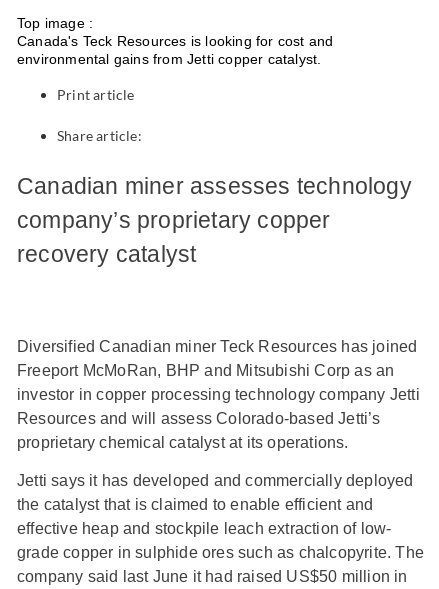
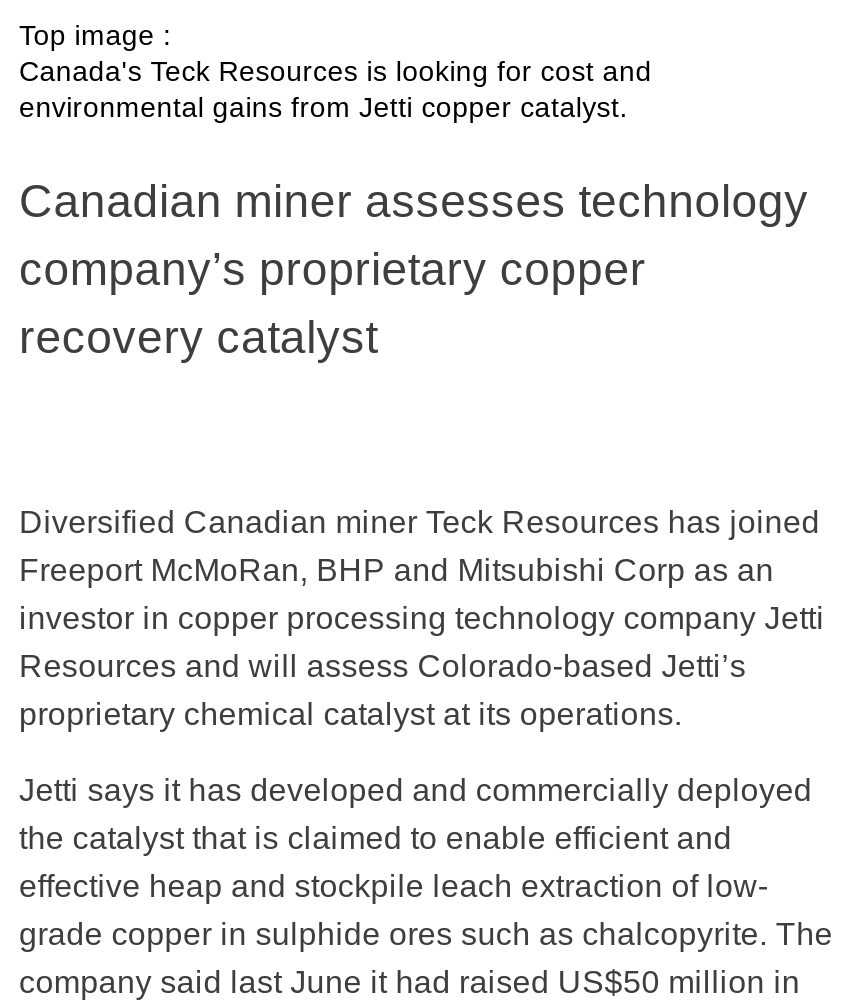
- Print article
- Share article:
